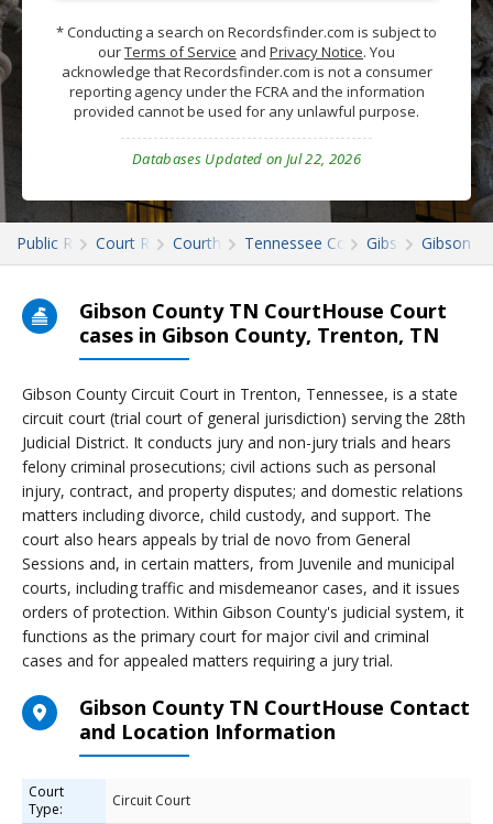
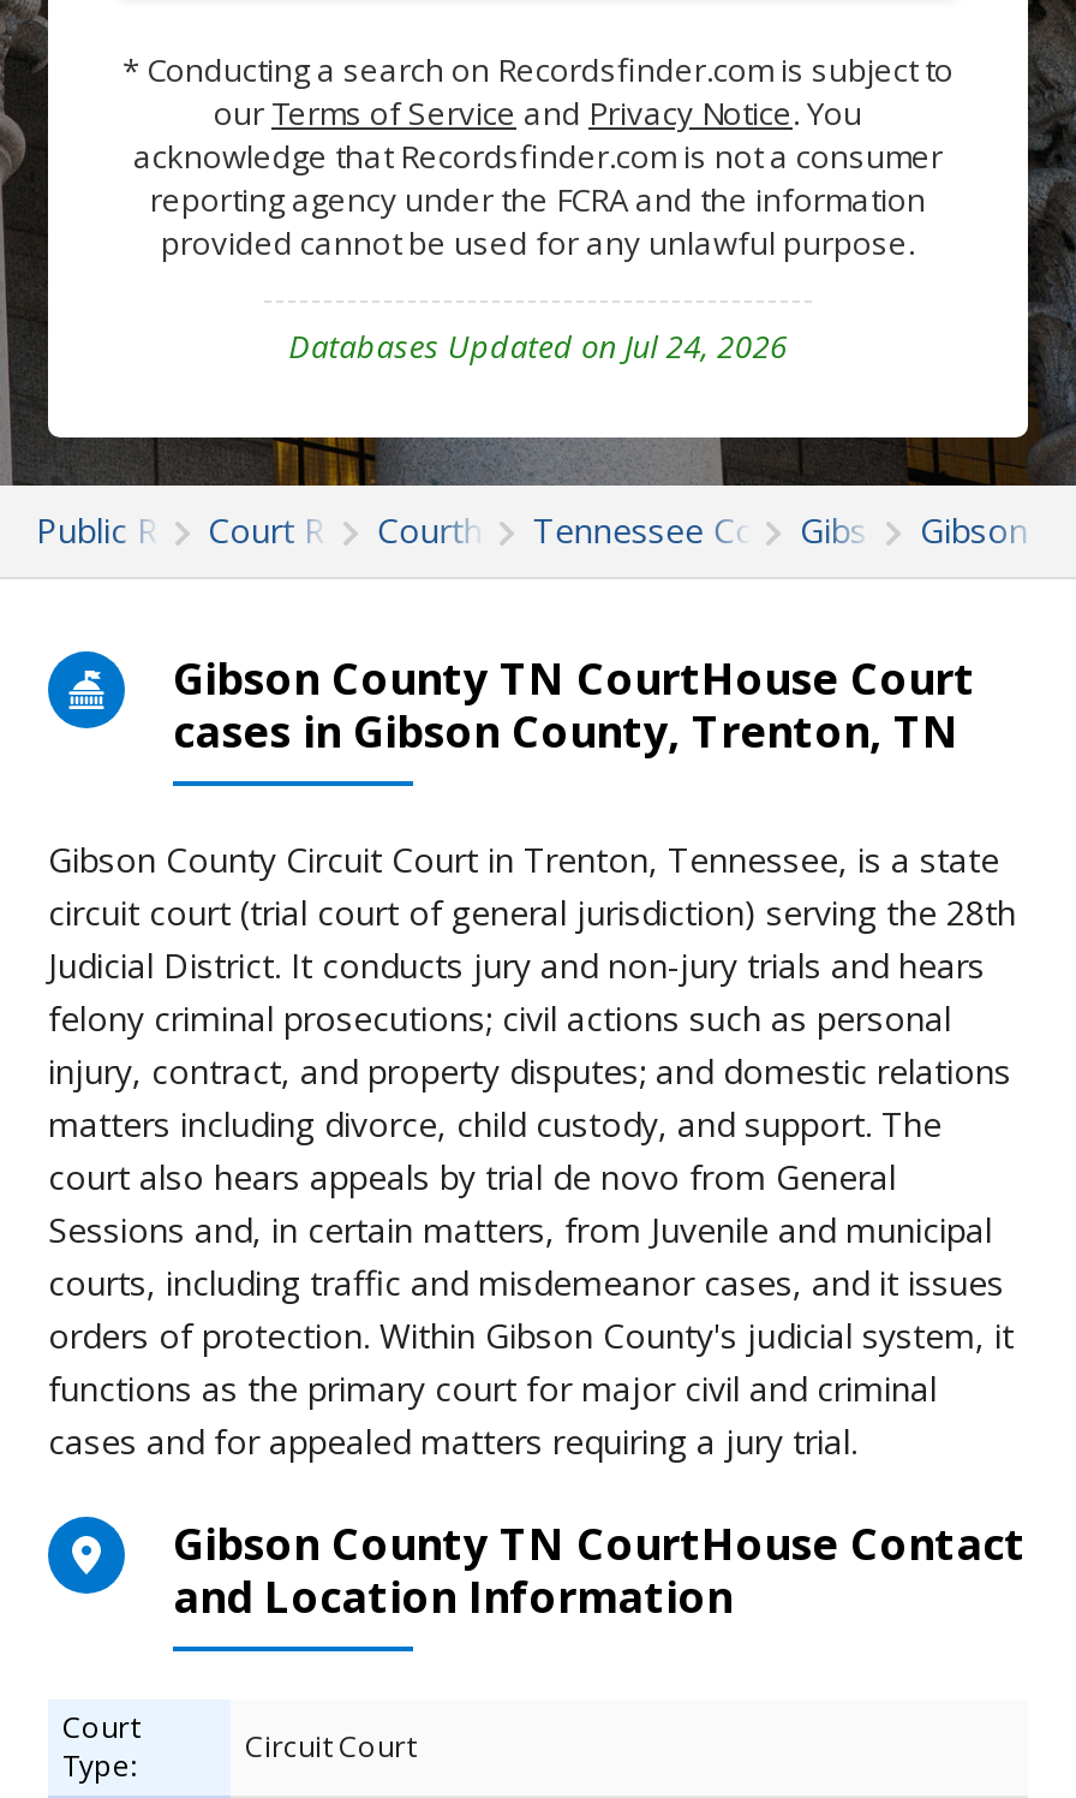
- Databases Updated on Jul 22, 2026
+ Databases Updated on Jul 24, 2026
